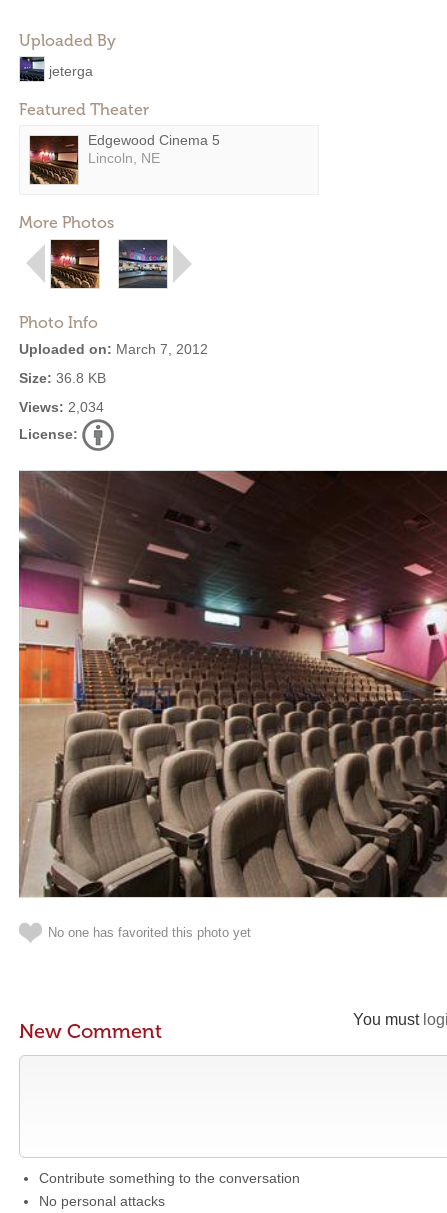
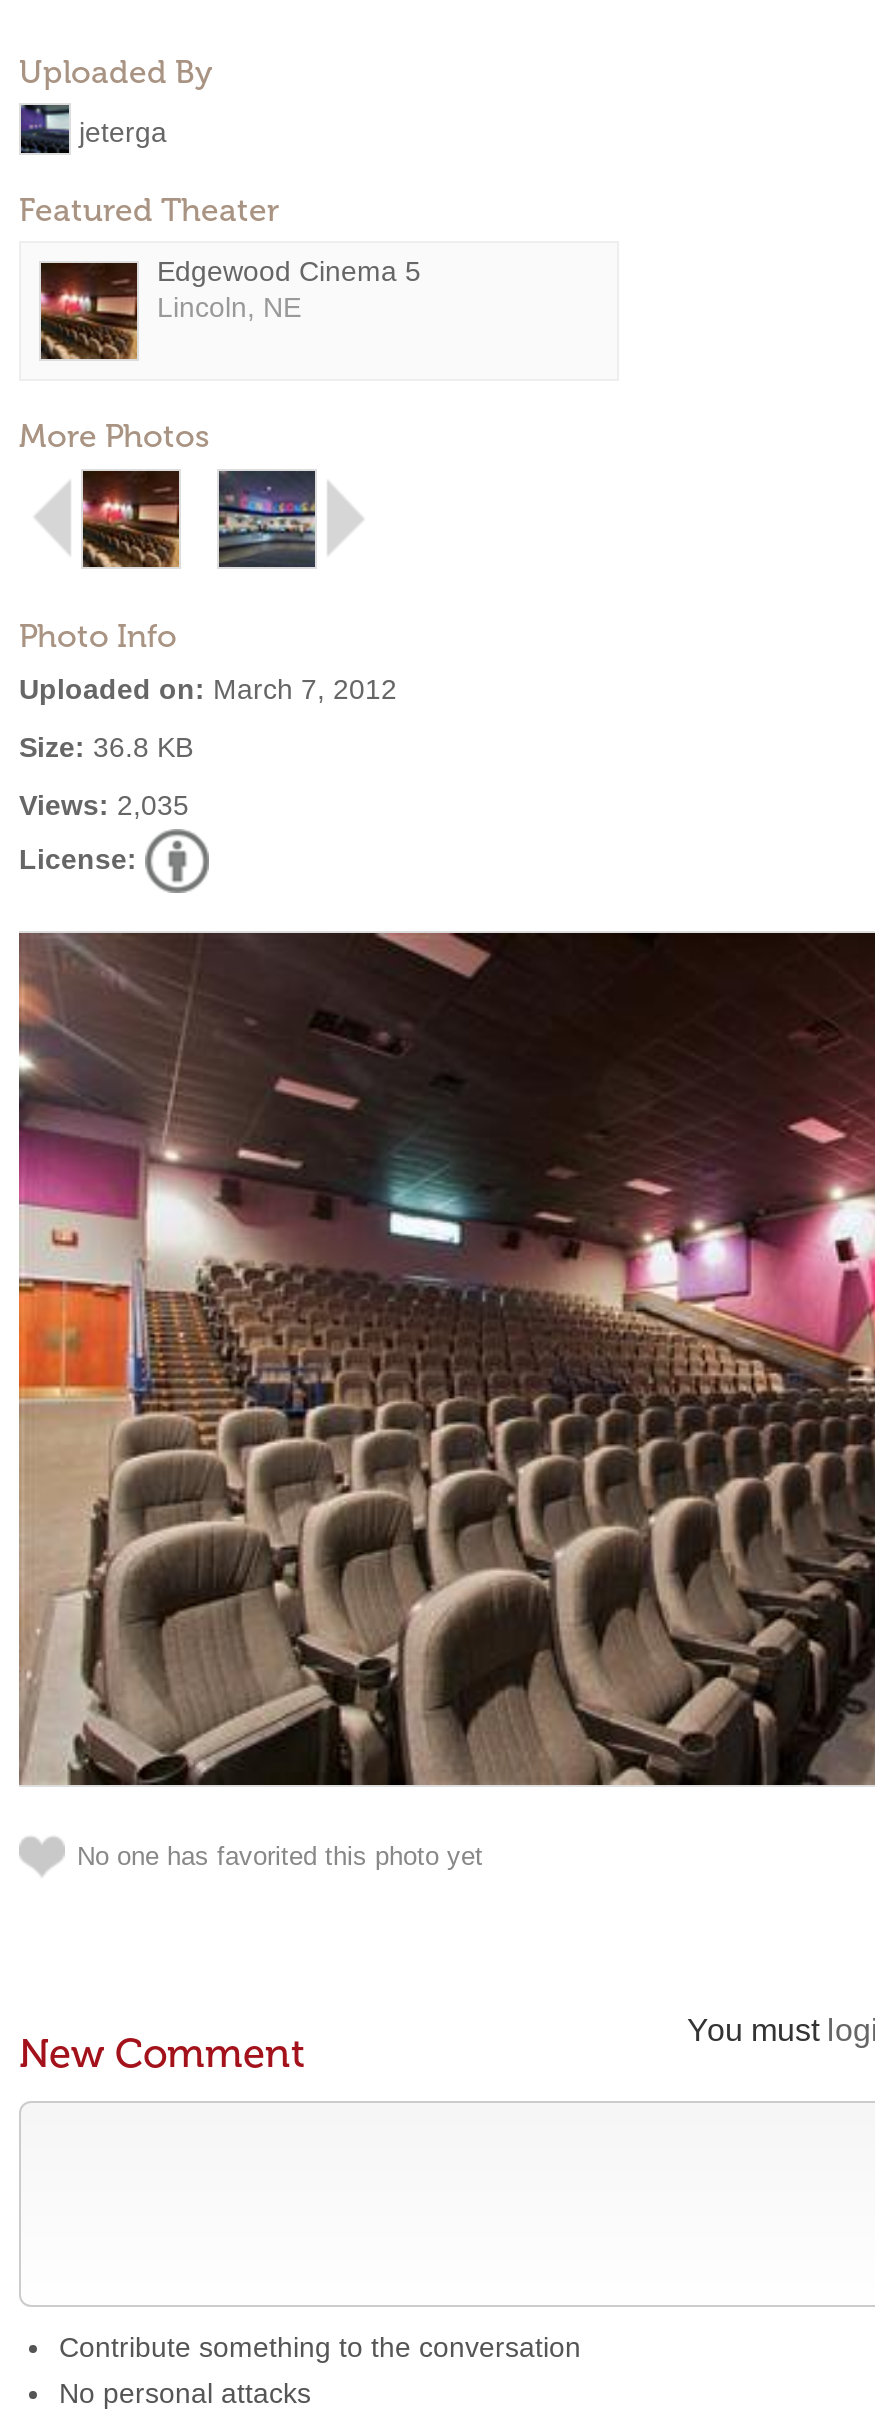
- Views: 2,034
+ Views: 2,035
